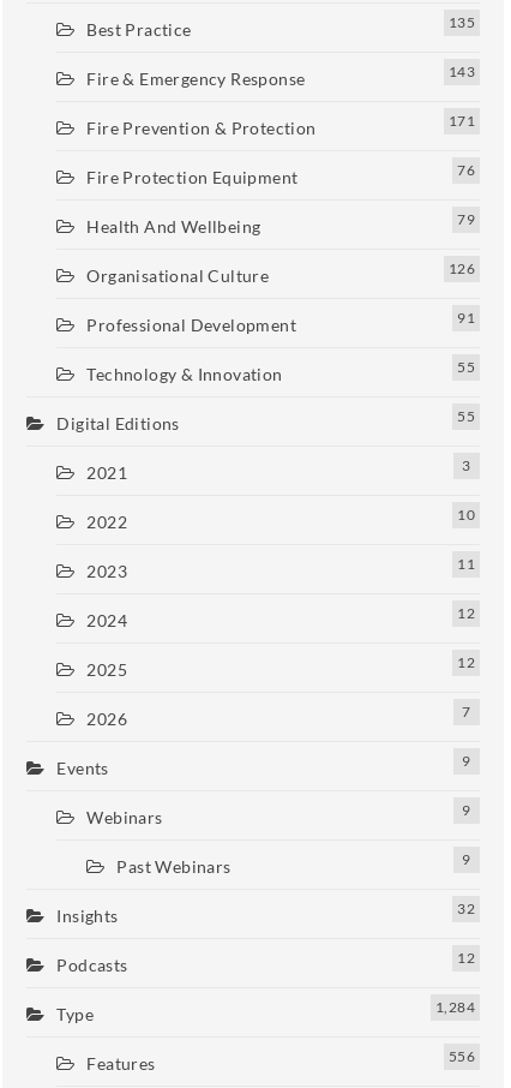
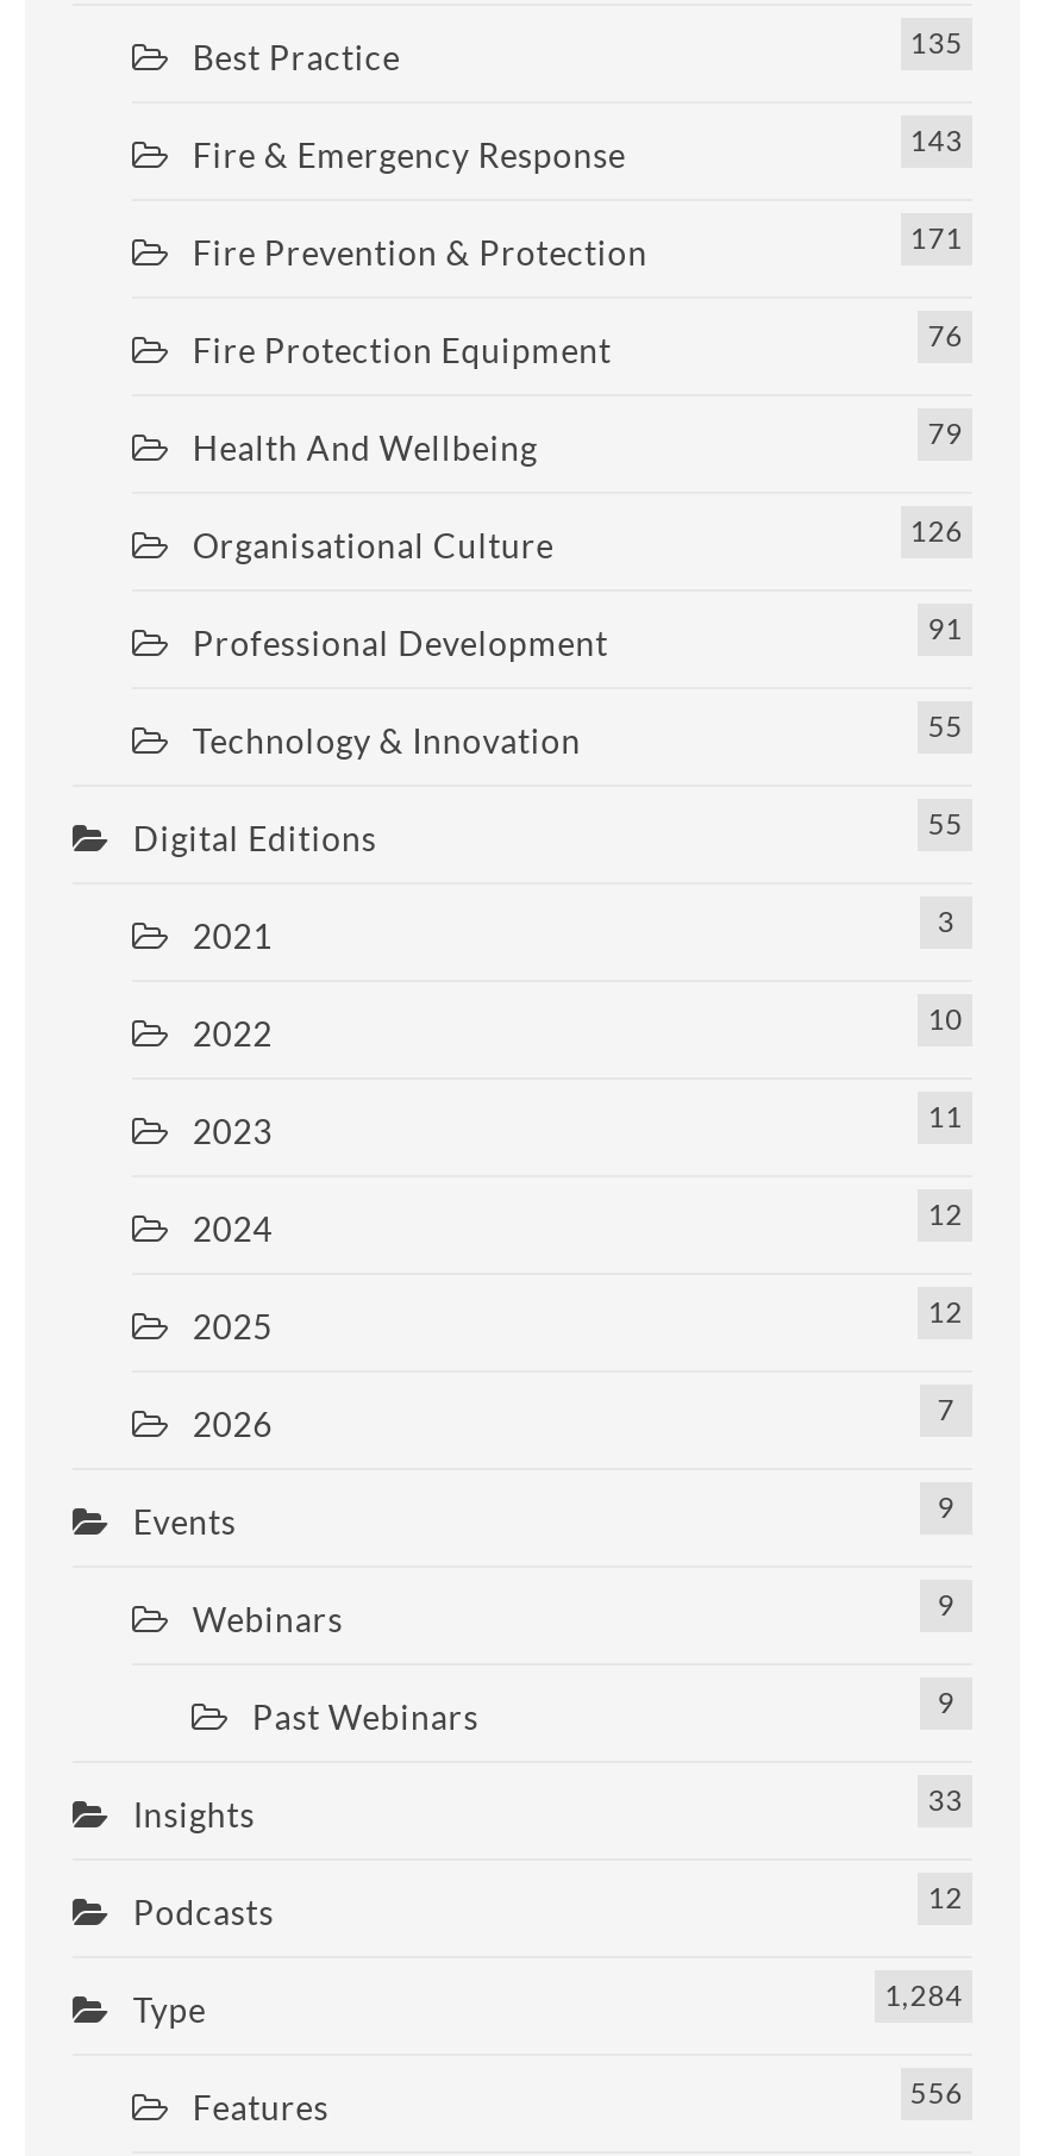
- 32
+ 33
